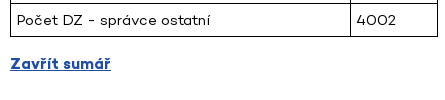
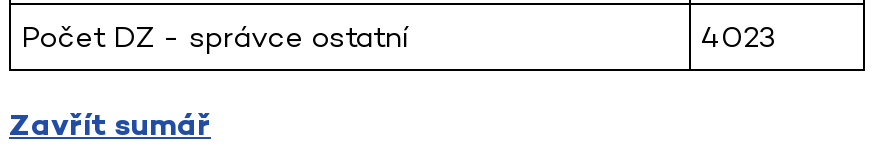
- 4002
+ 4023
